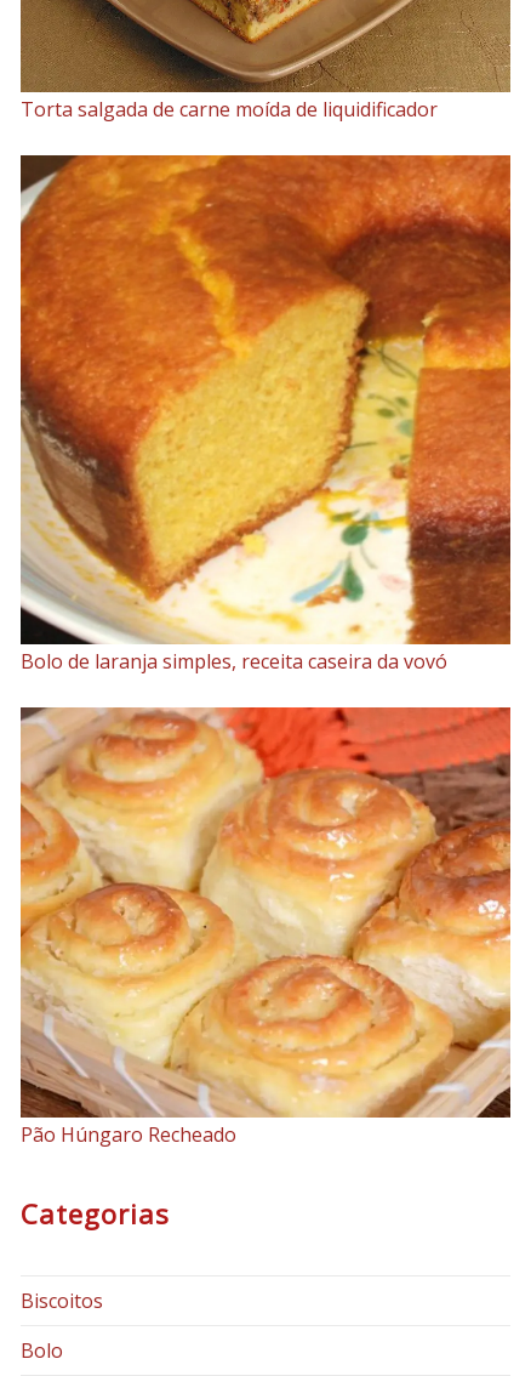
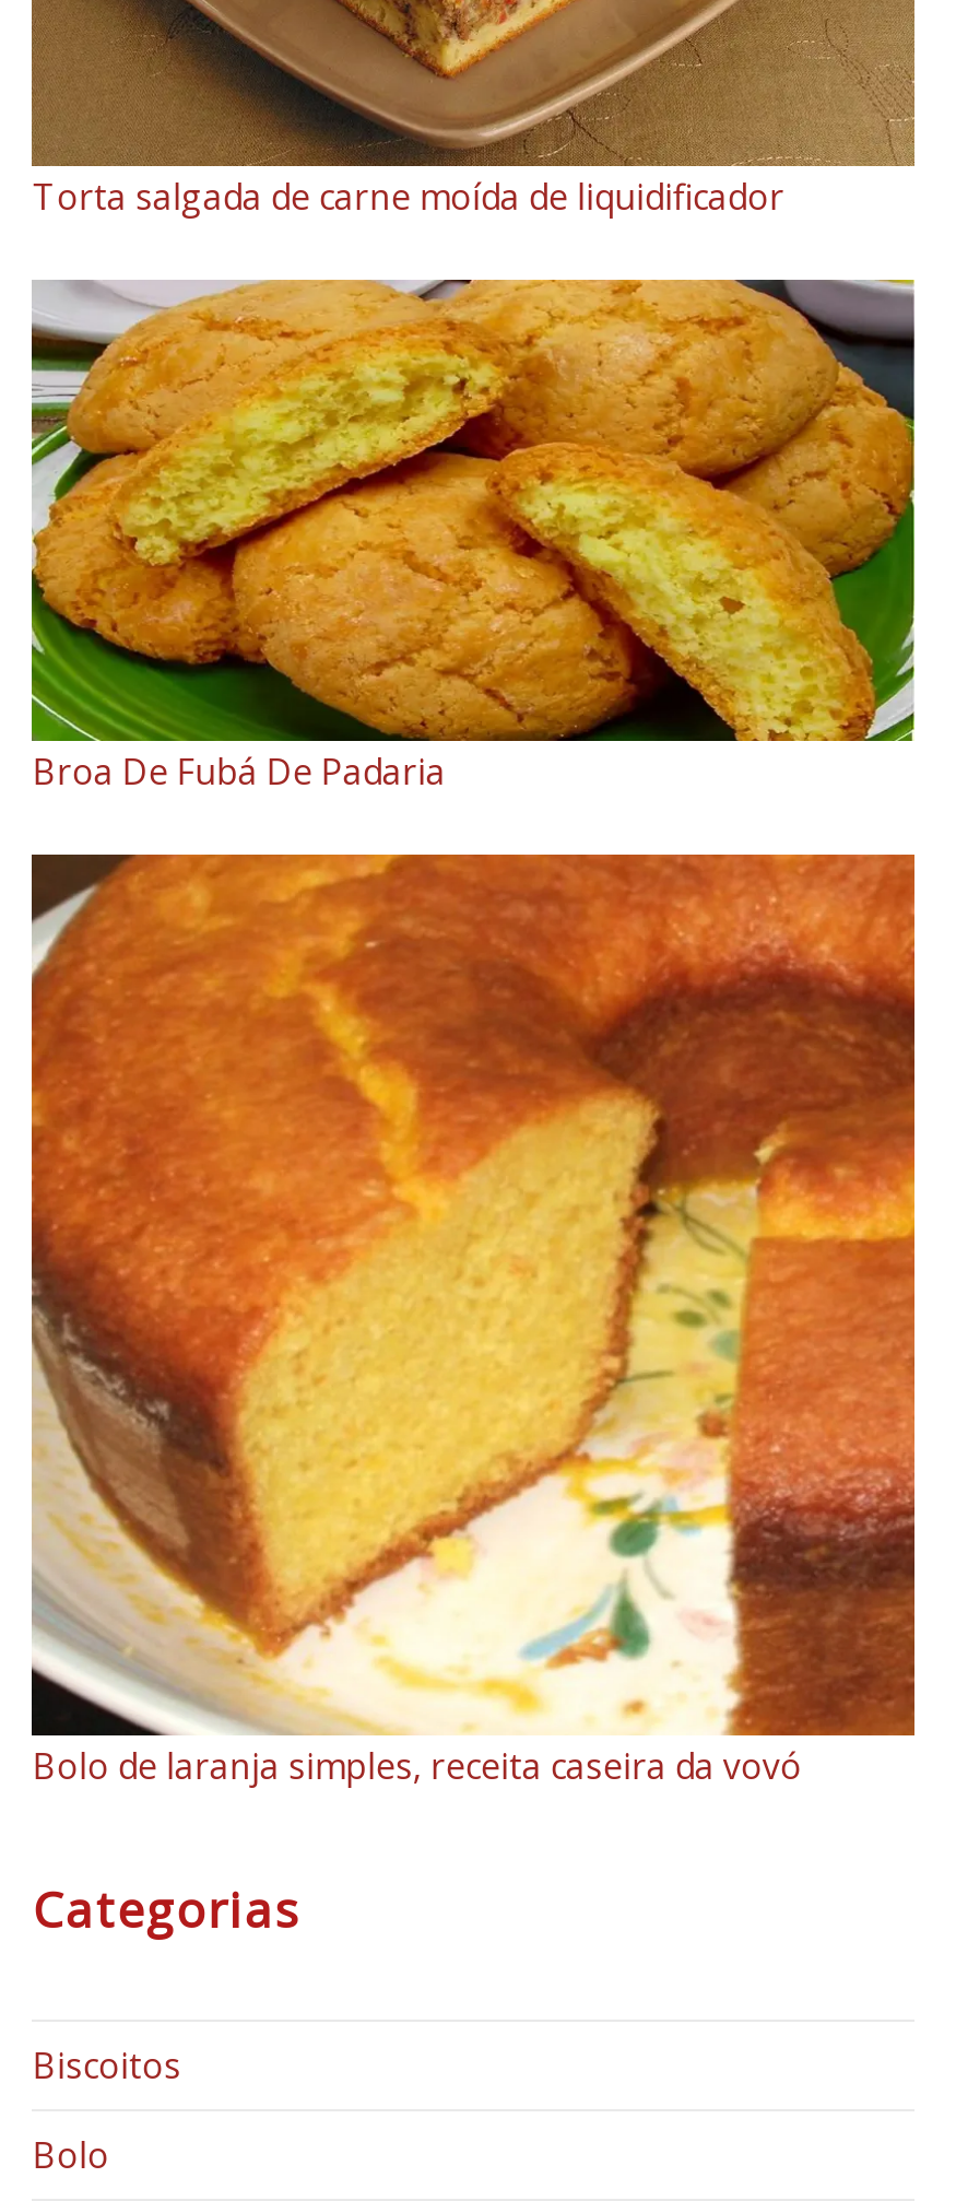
+ [image]
+ Broa De Fubá De Padaria

moved down: [image] | Bolo de laranja simples, receita caseira da vovó

- [image]
- Pão Húngaro Recheado
